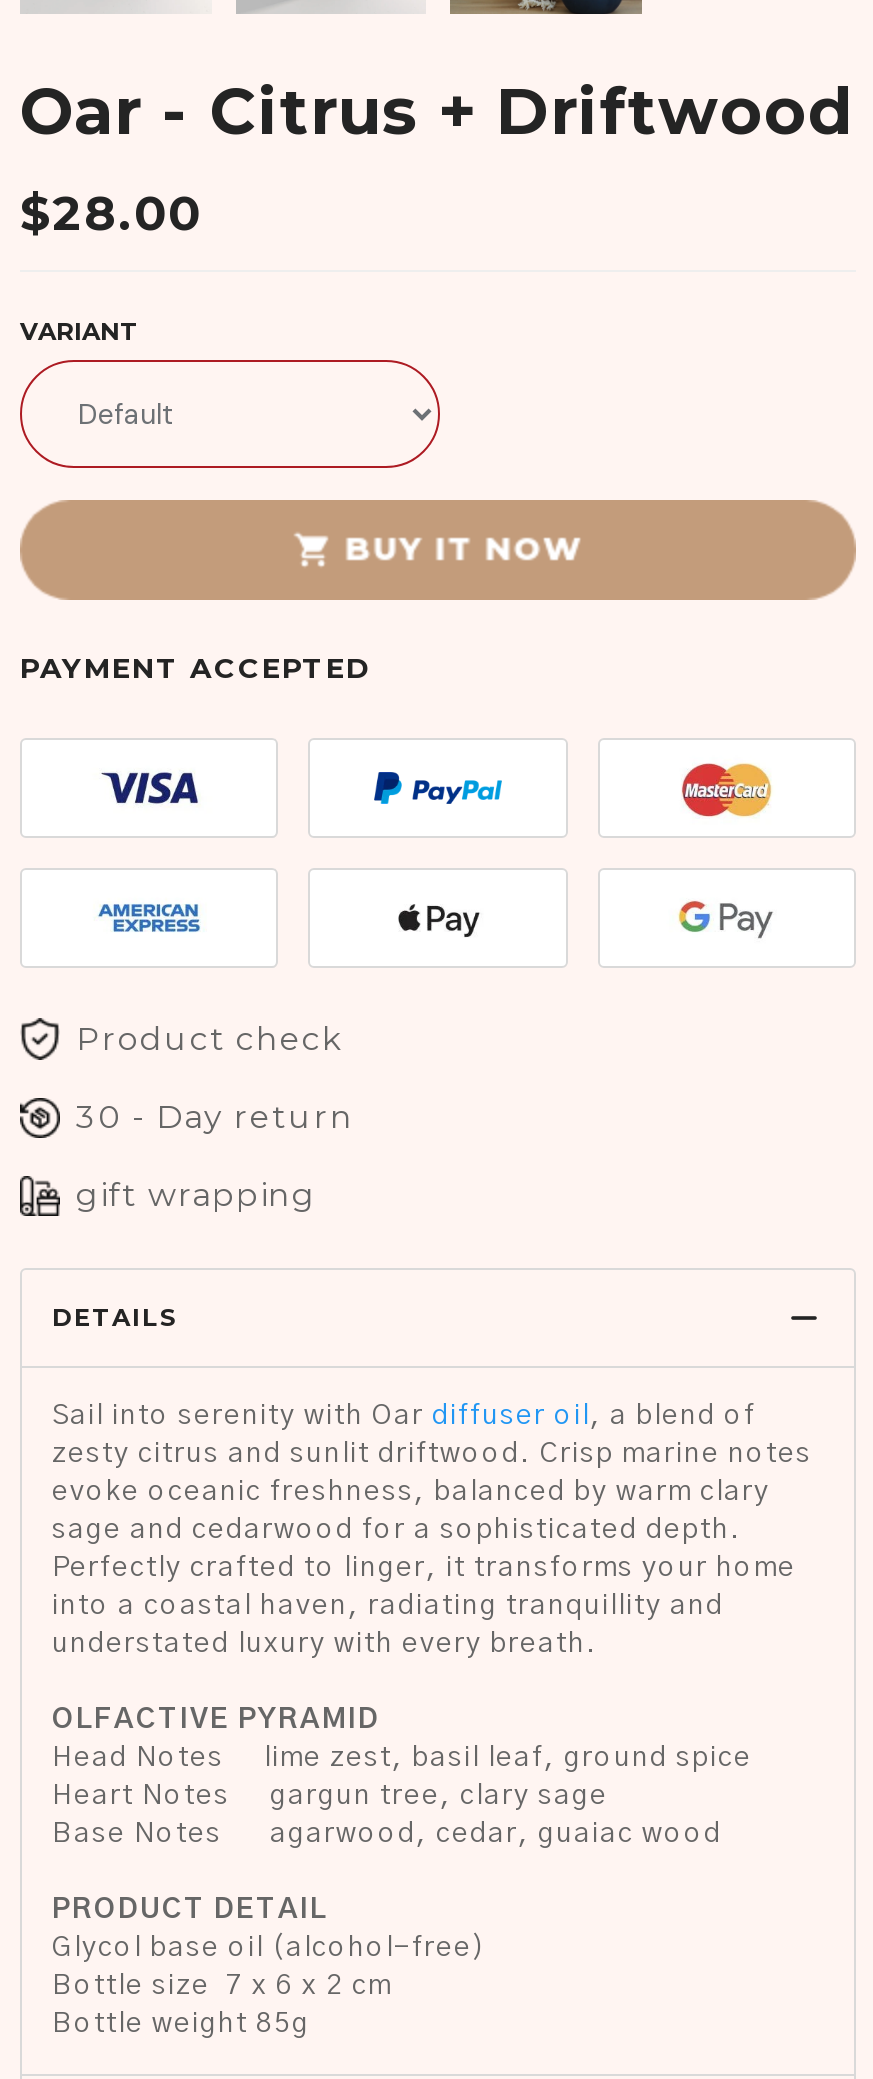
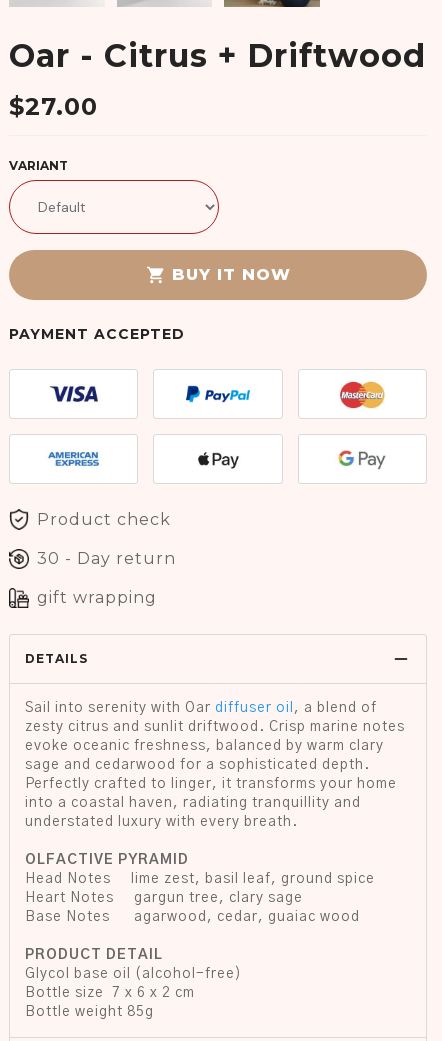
- $28.00
+ $27.00
